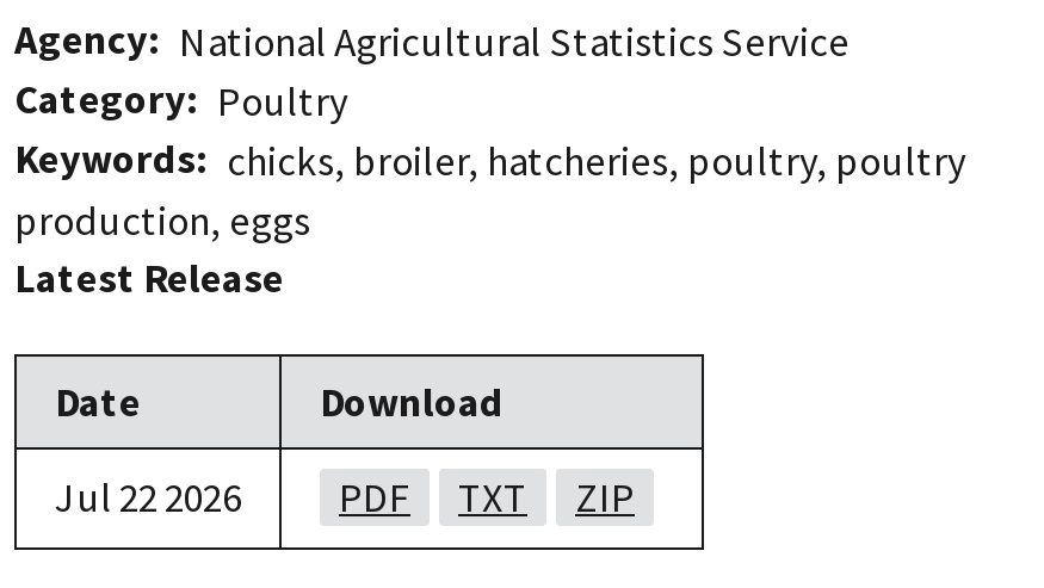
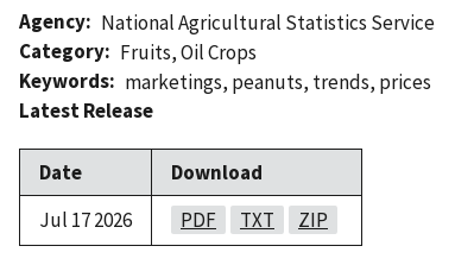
- Category Poultry
- Keywords chicks, broiler, hatcheries, poultry, poultry
- production, eggs
+ Category Fruits, Oil Crops
+ Keywords marketings, peanuts, trends, prices

- Jul 22 2026 PDF TXT ZIP
+ Jul 17 2026 PDF TXT ZIP
